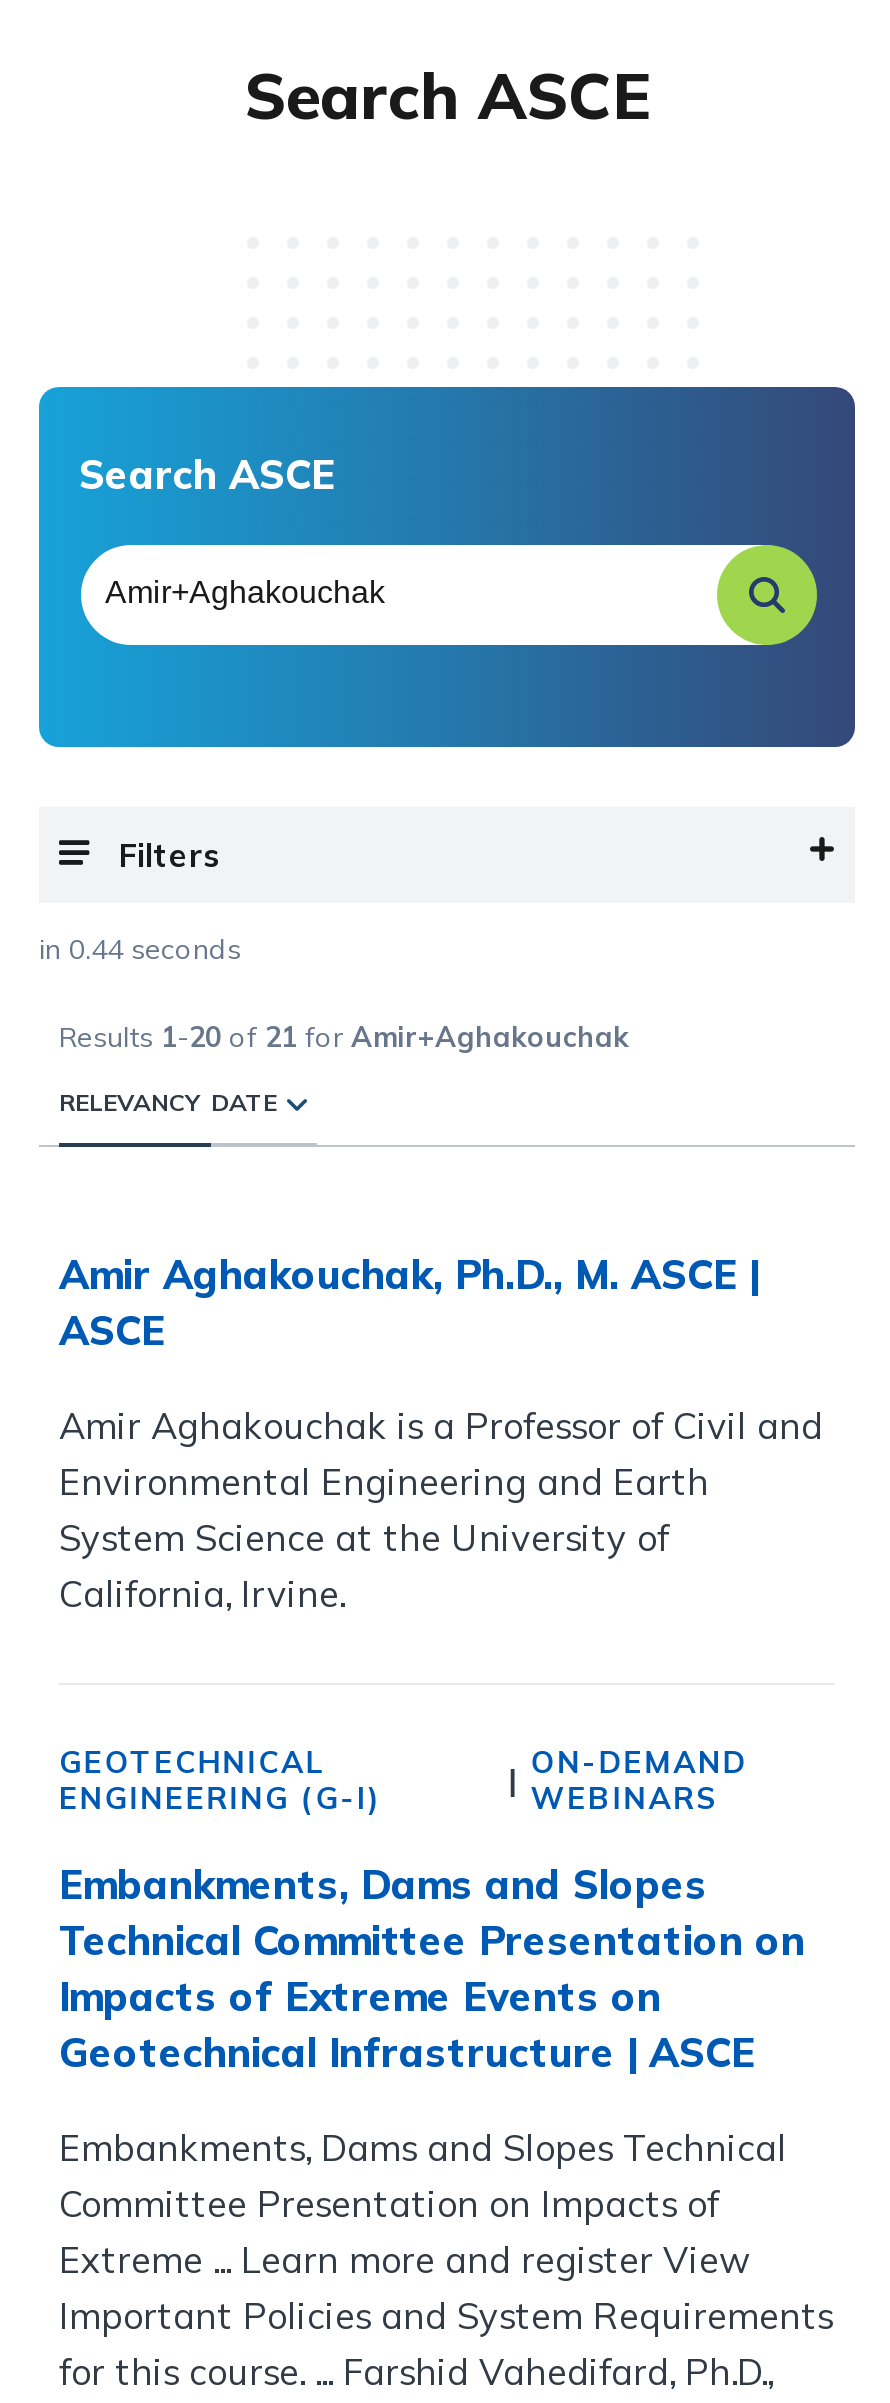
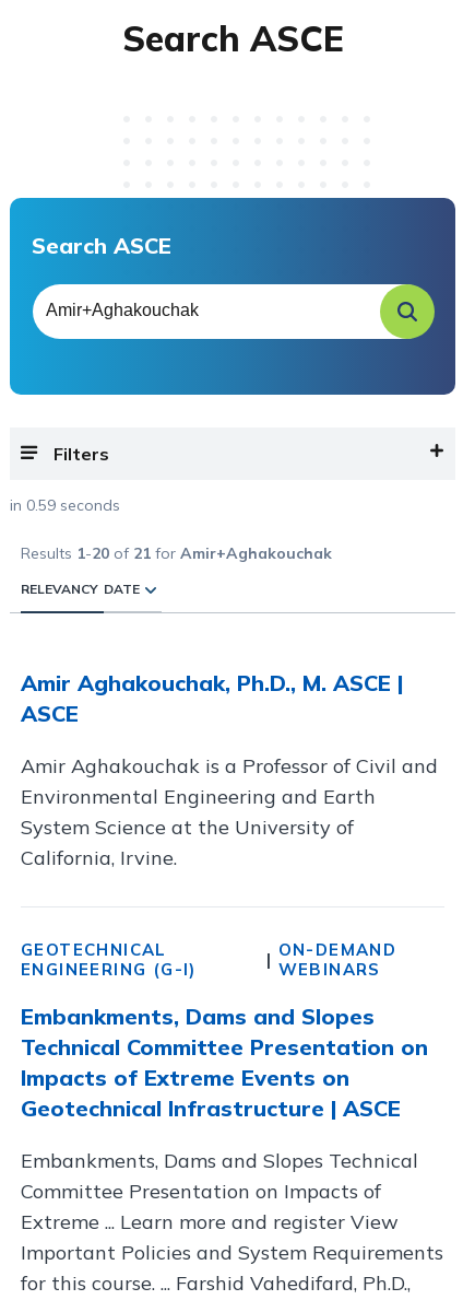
- in 0.44 seconds
+ in 0.59 seconds
